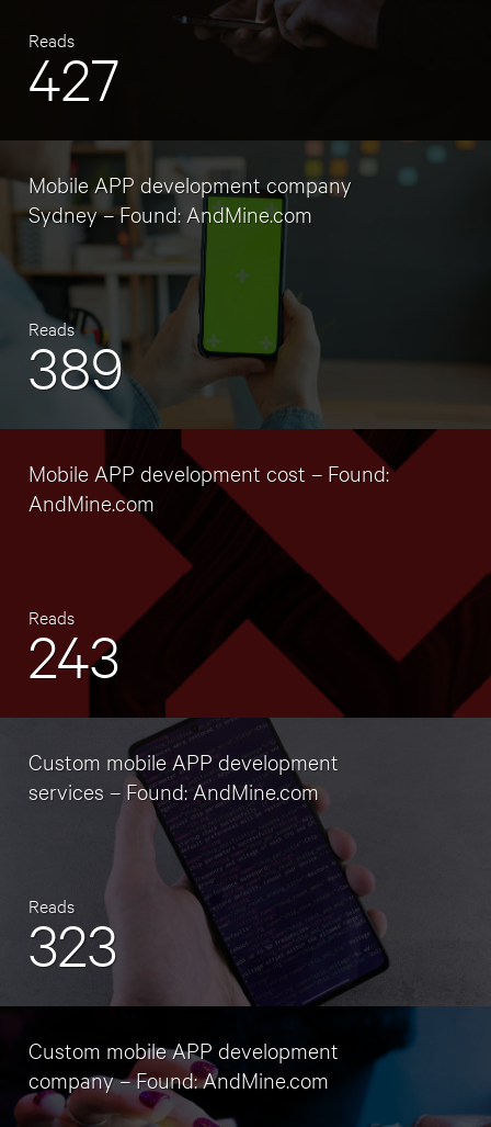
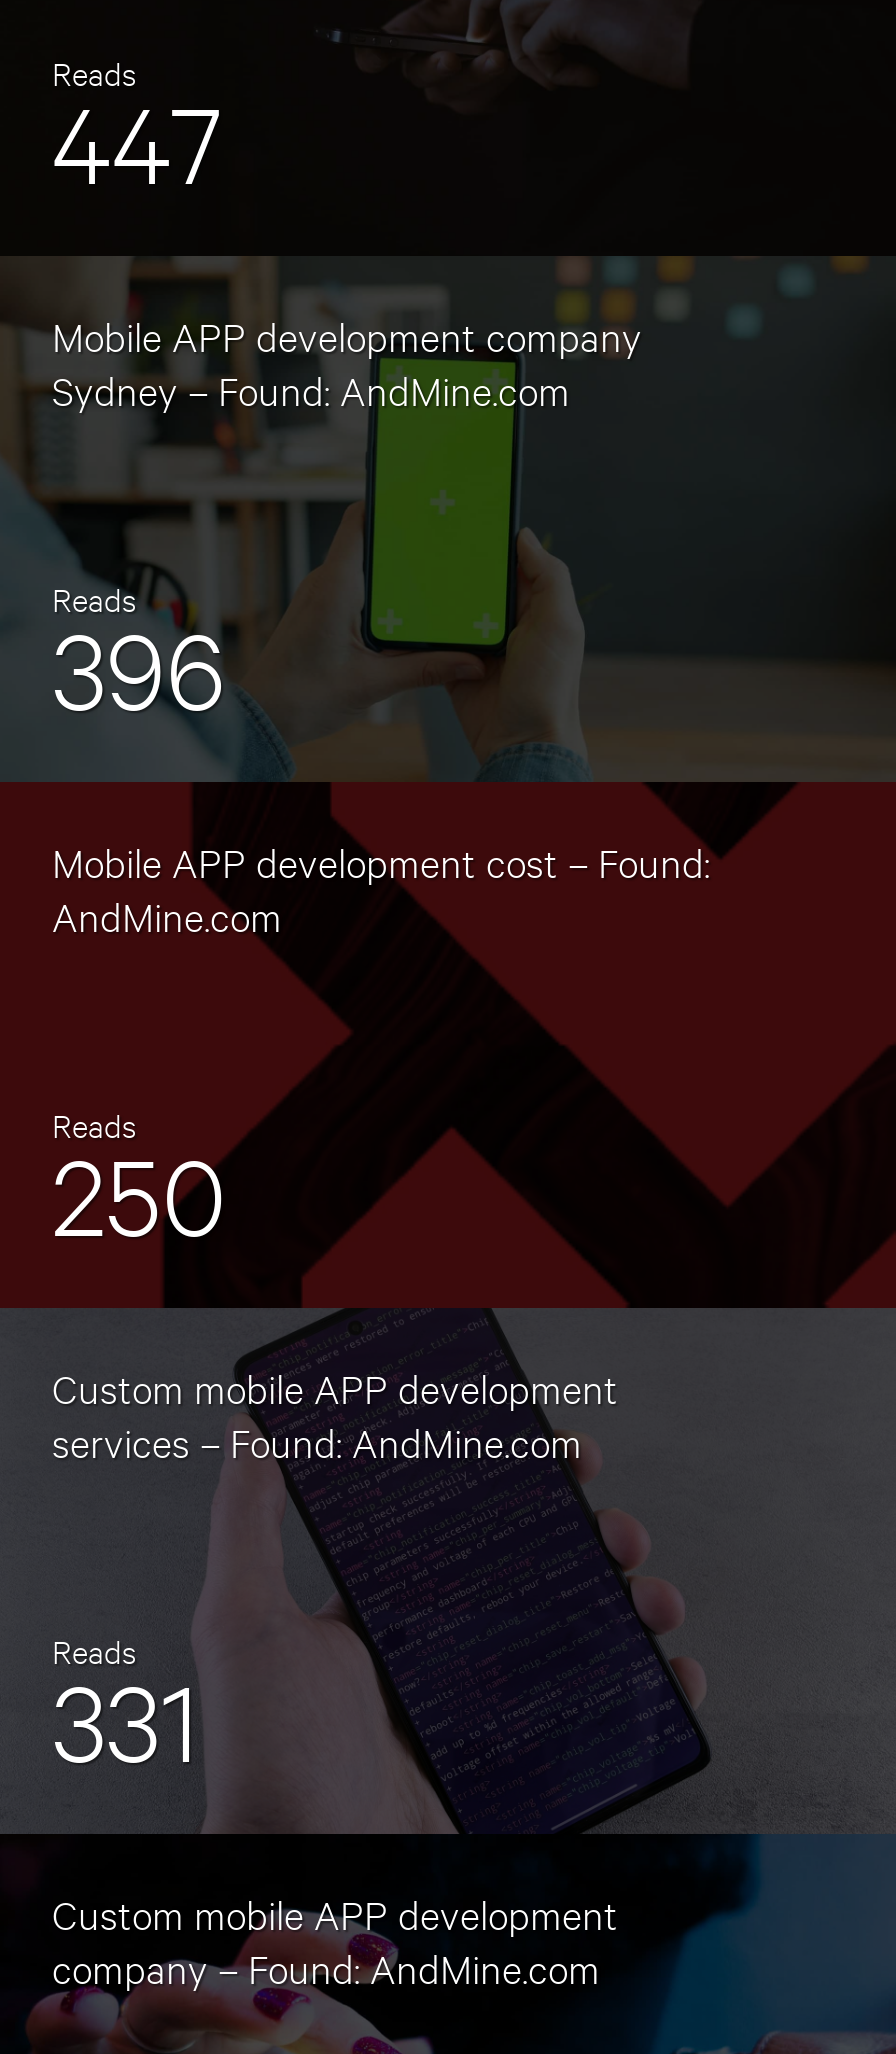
- 427
+ 447

- 389
+ 396

- 243
+ 250

- 323
+ 331
